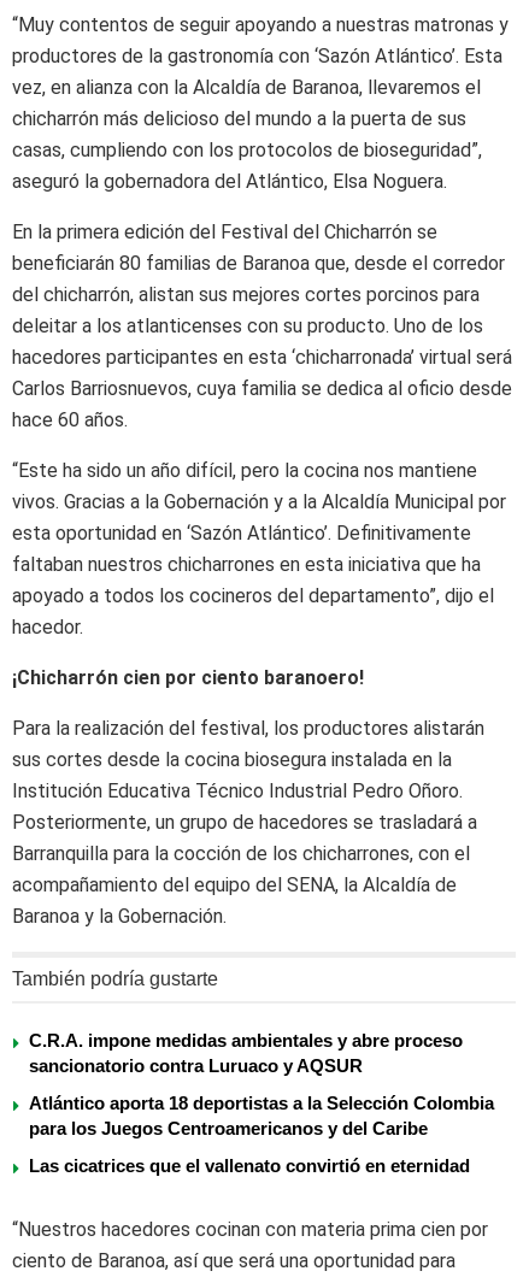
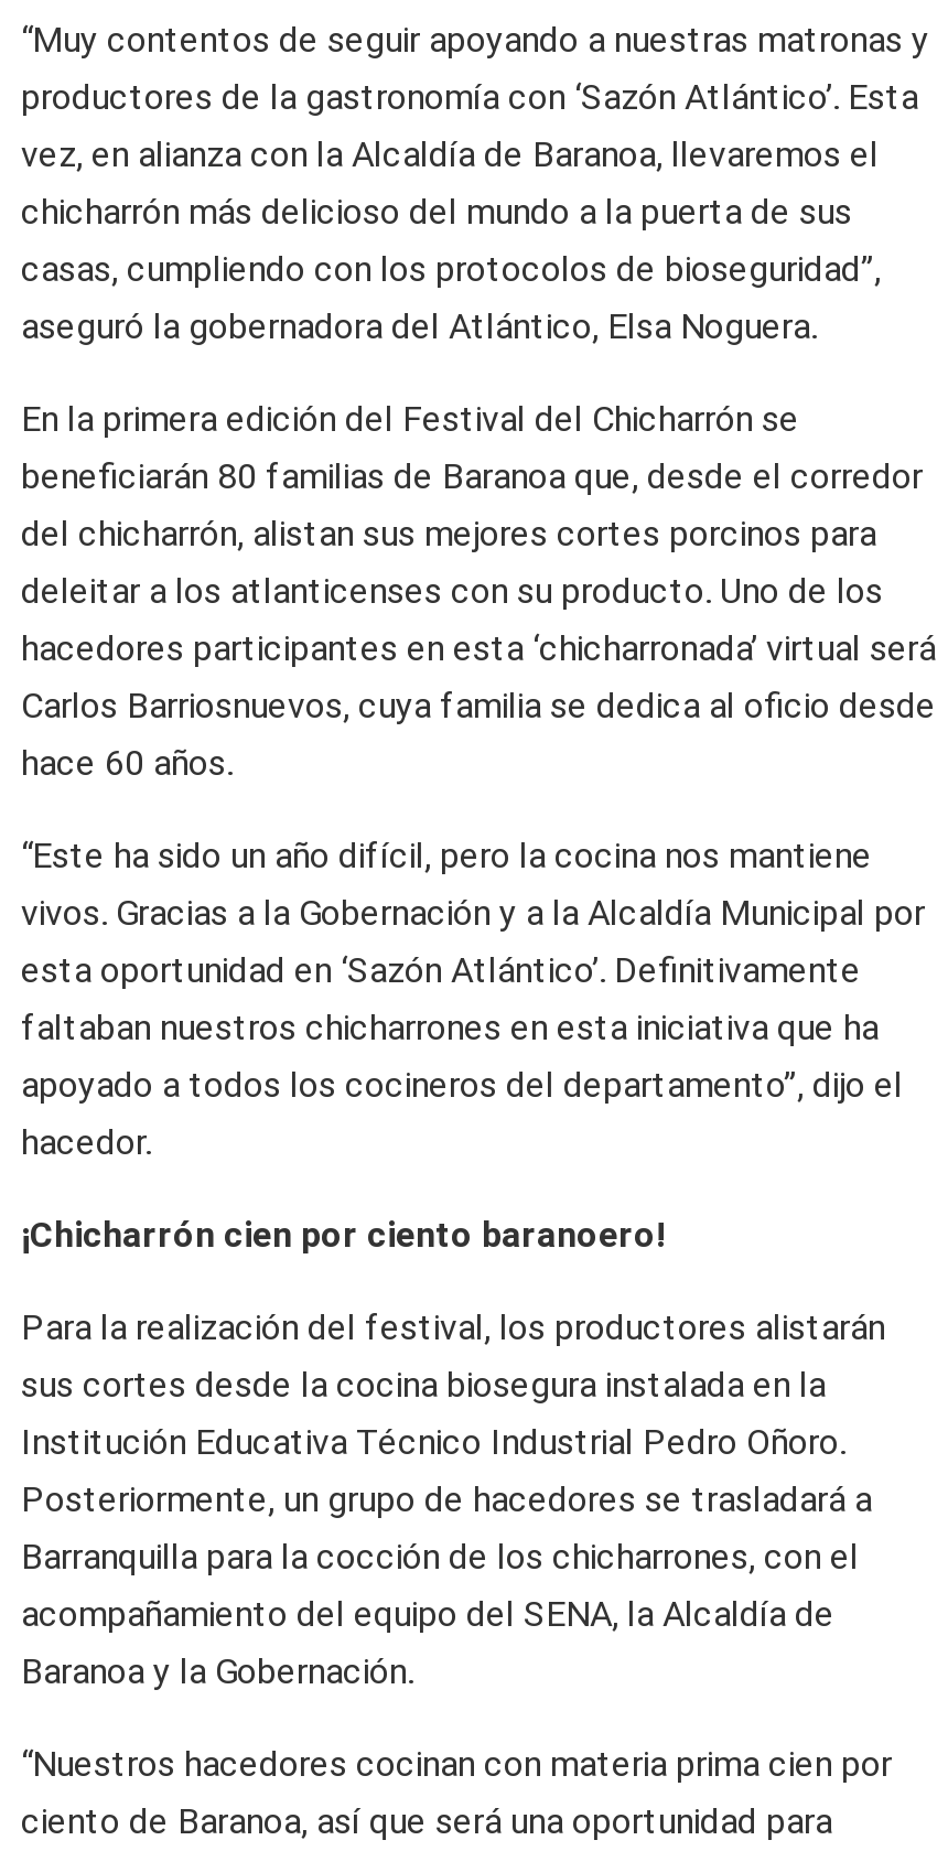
- También podría gustarte
- C.R.A. impone medidas ambientales y abre proceso
- sancionatorio contra Luruaco y AQSUR
- Atlántico aporta 18 deportistas a la Selección Colombia
- para los Juegos Centroamericanos y del Caribe
- Las cicatrices que el vallenato convirtió en eternidad
